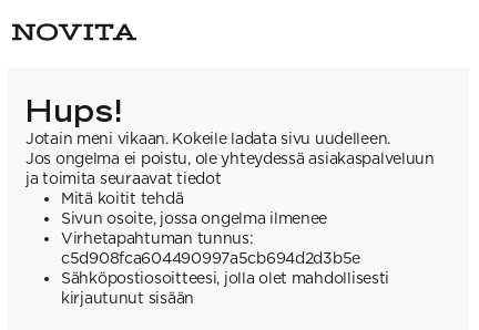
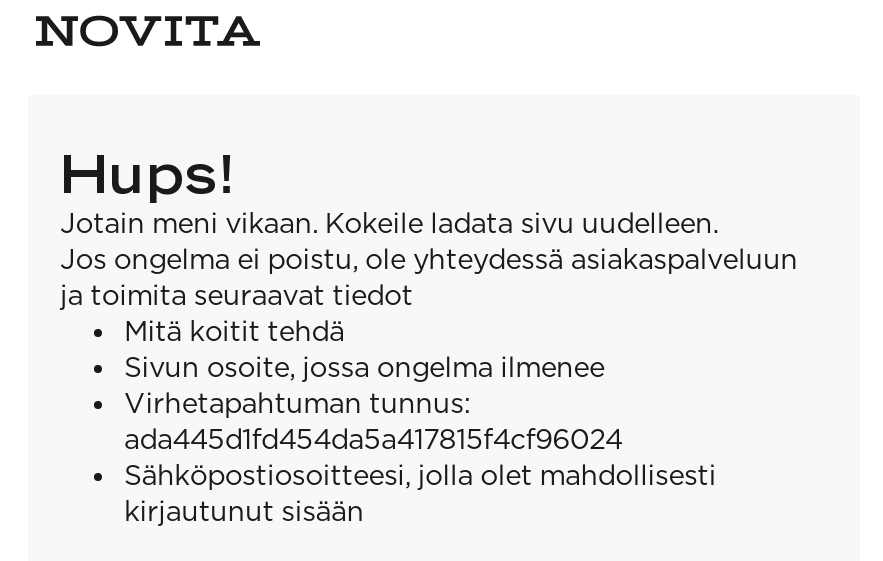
- c5d908fca604490997a5cb694d2d3b5e
+ ada445d1fd454da5a417815f4cf96024
